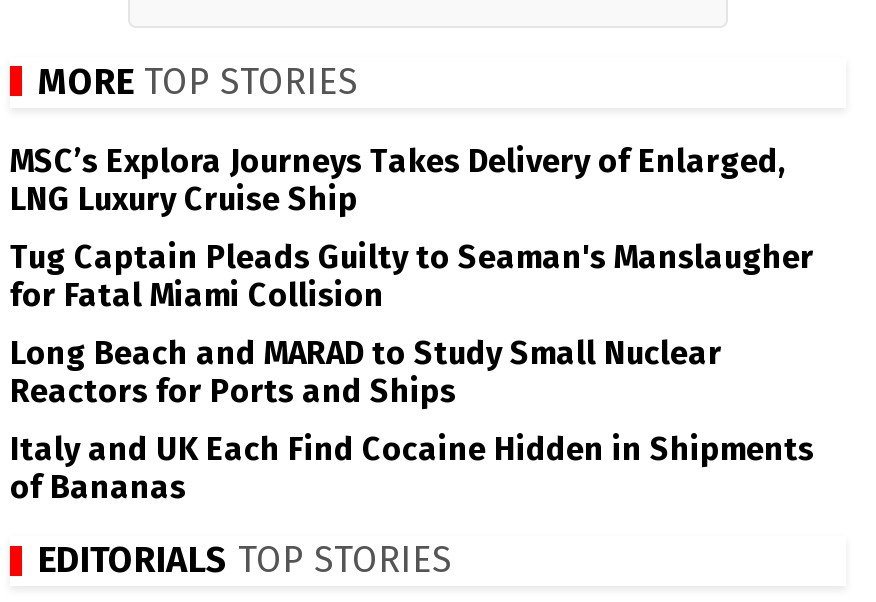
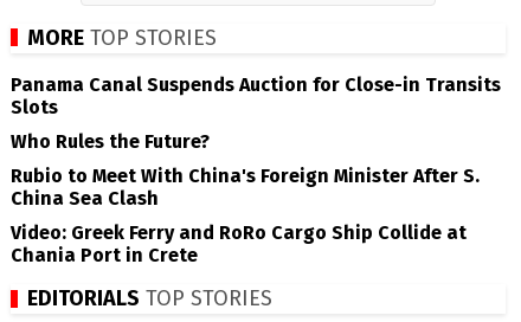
- MSC’s Explora Journeys Takes Delivery of Enlarged,
- LNG Luxury Cruise Ship
+ Panama Canal Suspends Auction for Close-in Transits
+ Slots

- Tug Captain Pleads Guilty to Seaman's Manslaugher
- for Fatal Miami Collision
+ Who Rules the Future?

- Long Beach and MARAD to Study Small Nuclear
- Reactors for Ports and Ships
+ Rubio to Meet With China's Foreign Minister After S.
+ China Sea Clash

- Italy and UK Each Find Cocaine Hidden in Shipments
- of Bananas
+ Video: Greek Ferry and RoRo Cargo Ship Collide at
+ Chania Port in Crete
